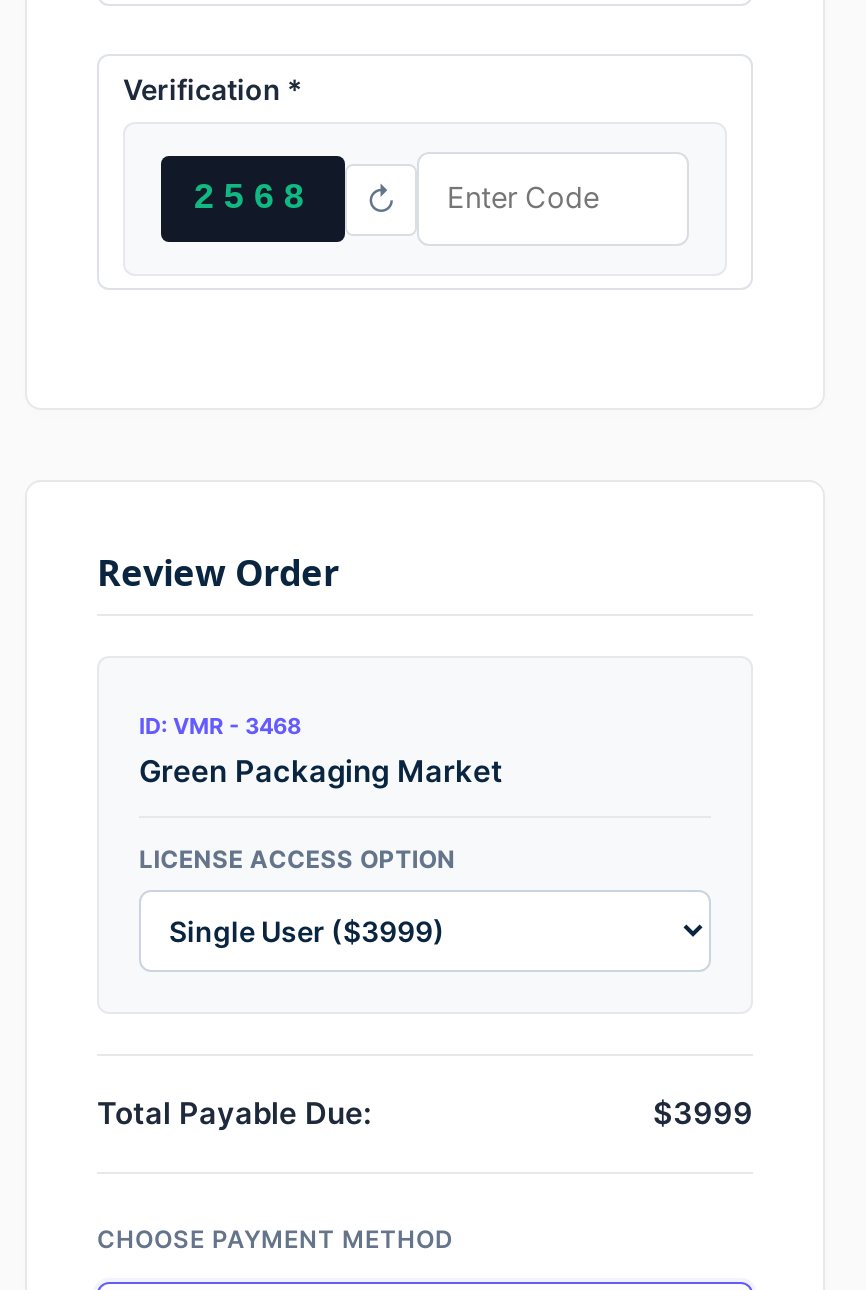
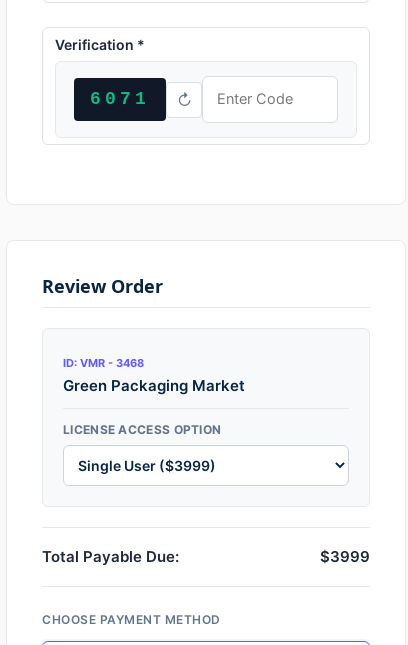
- 2568
+ 6071
